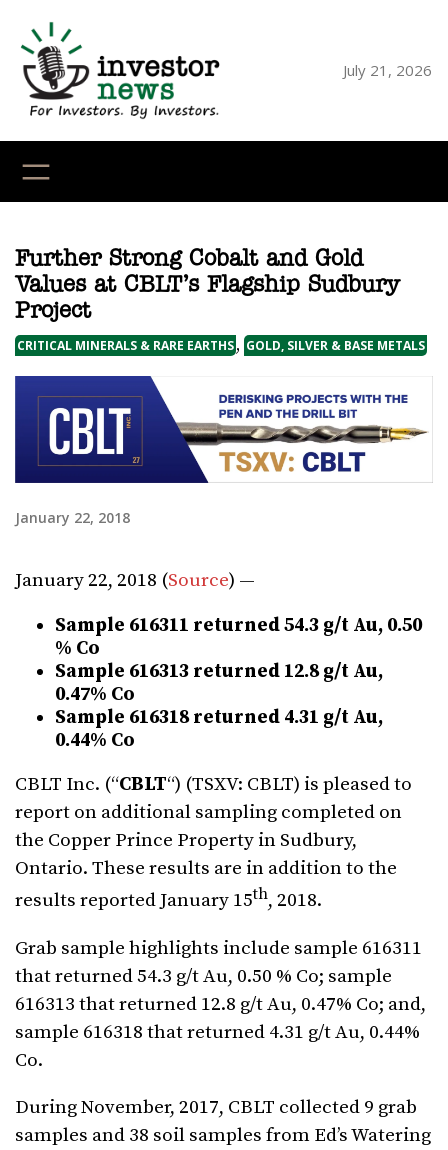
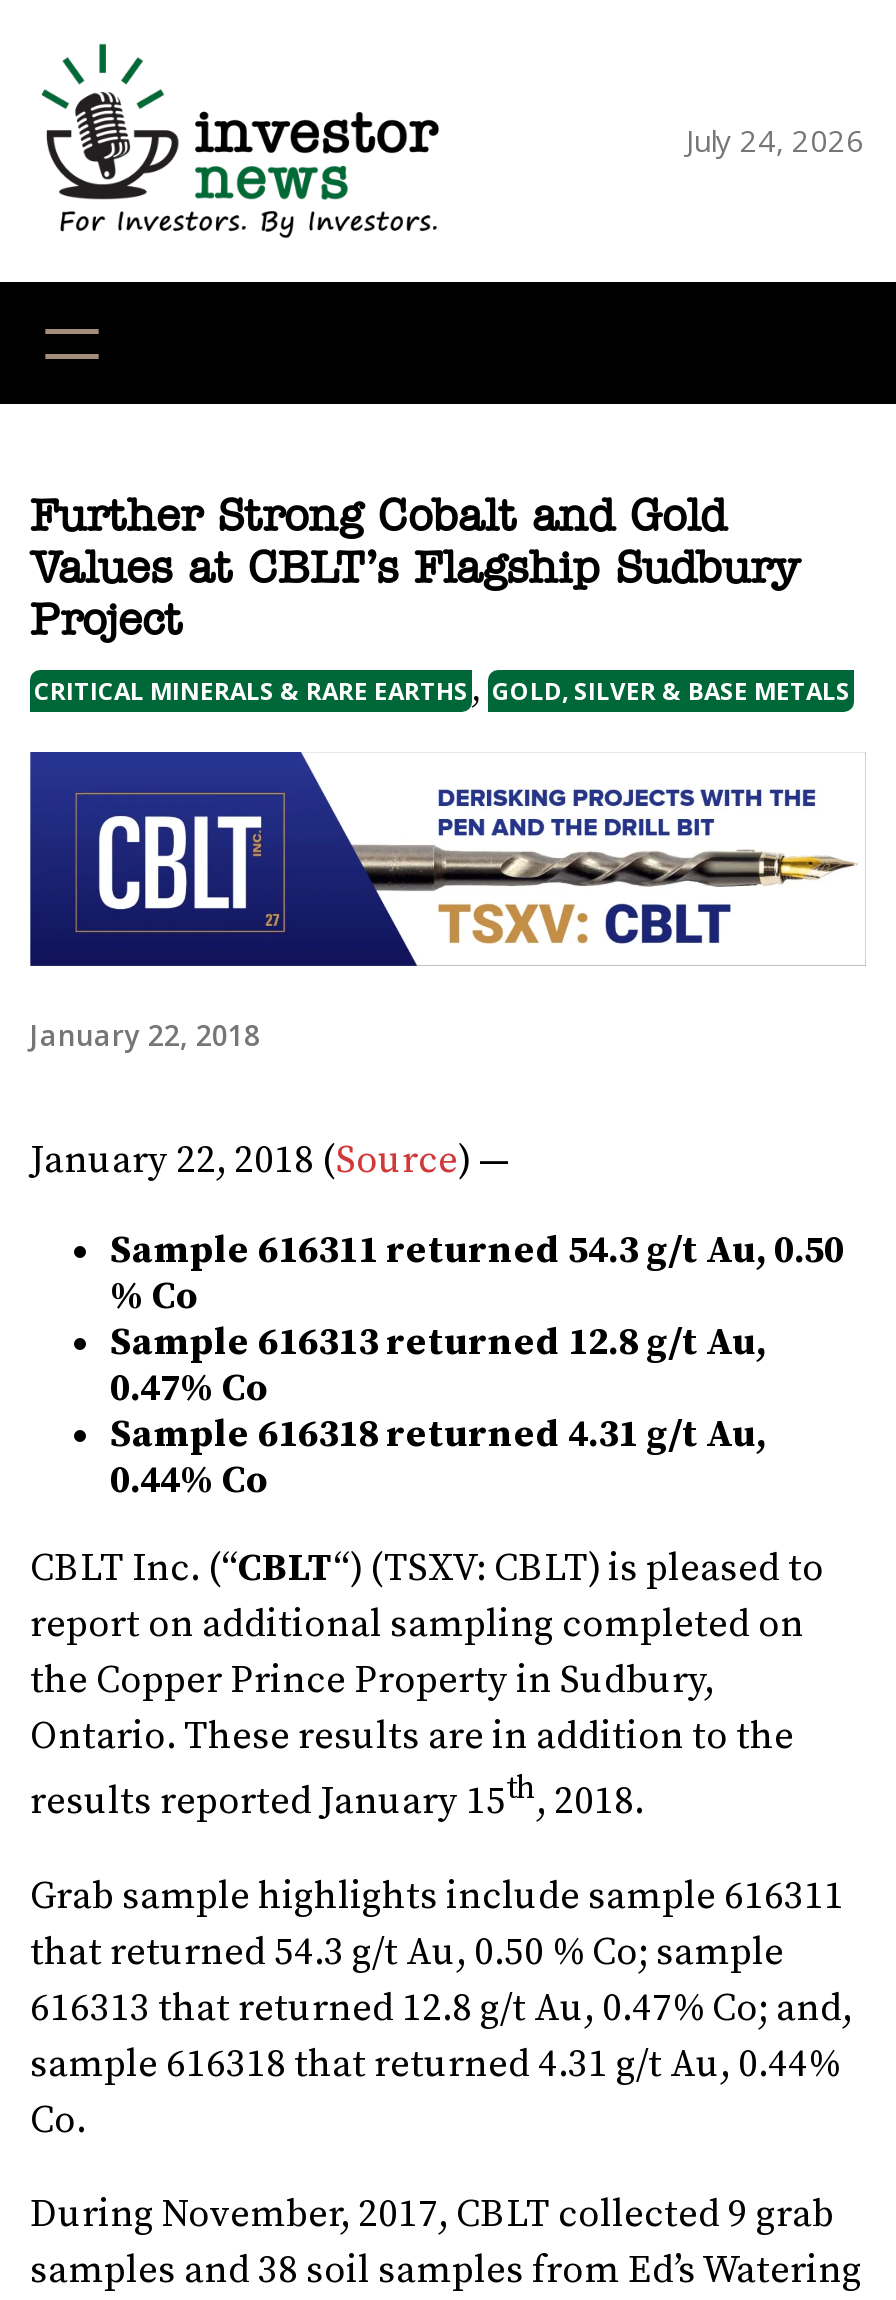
- July 21, 2026
+ July 24, 2026
